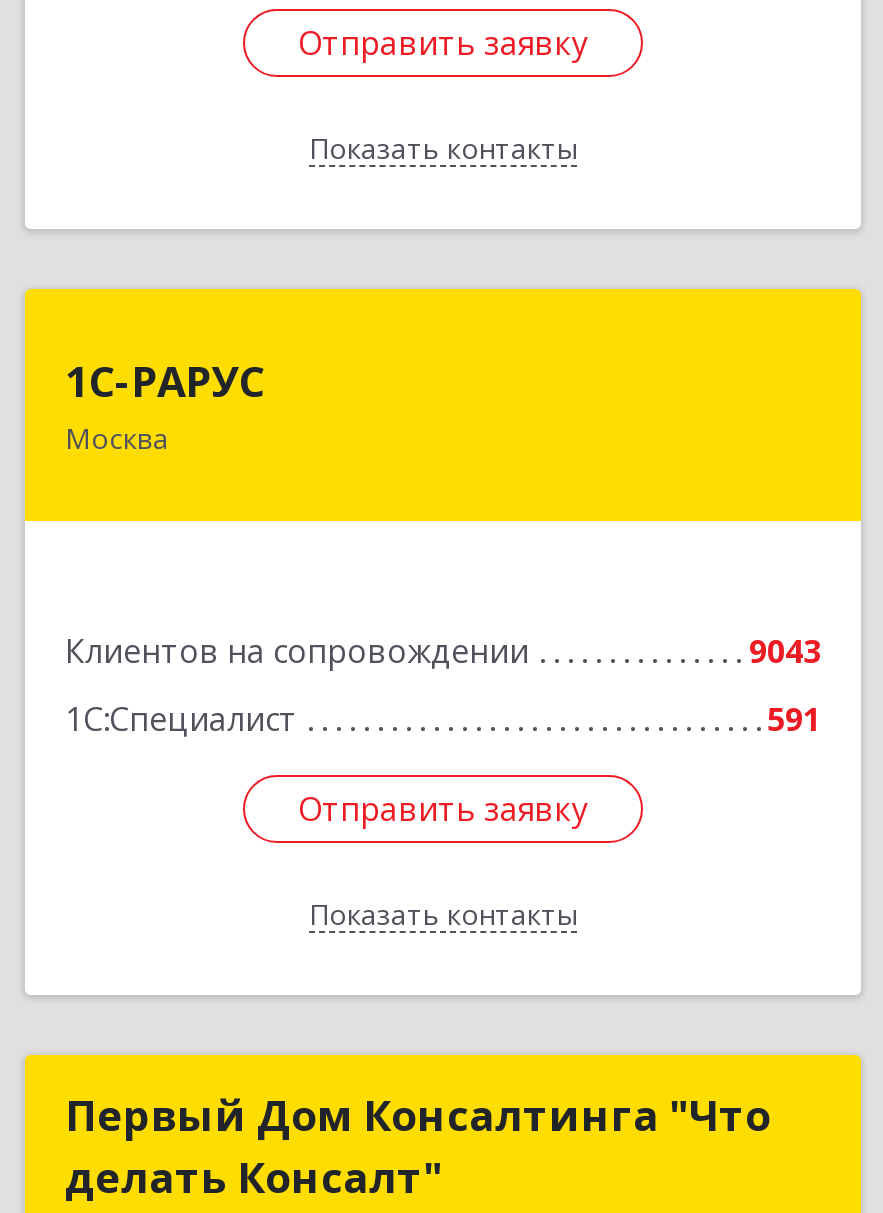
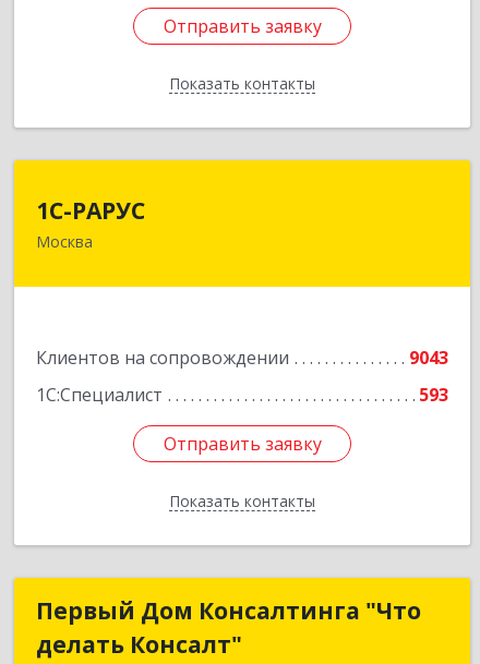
- 591
+ 593
